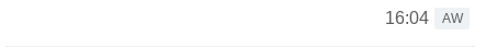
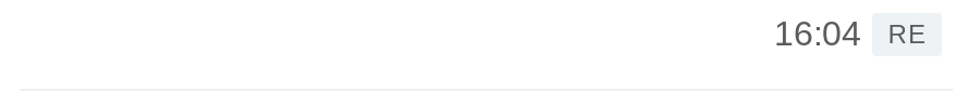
- AW
+ RE
